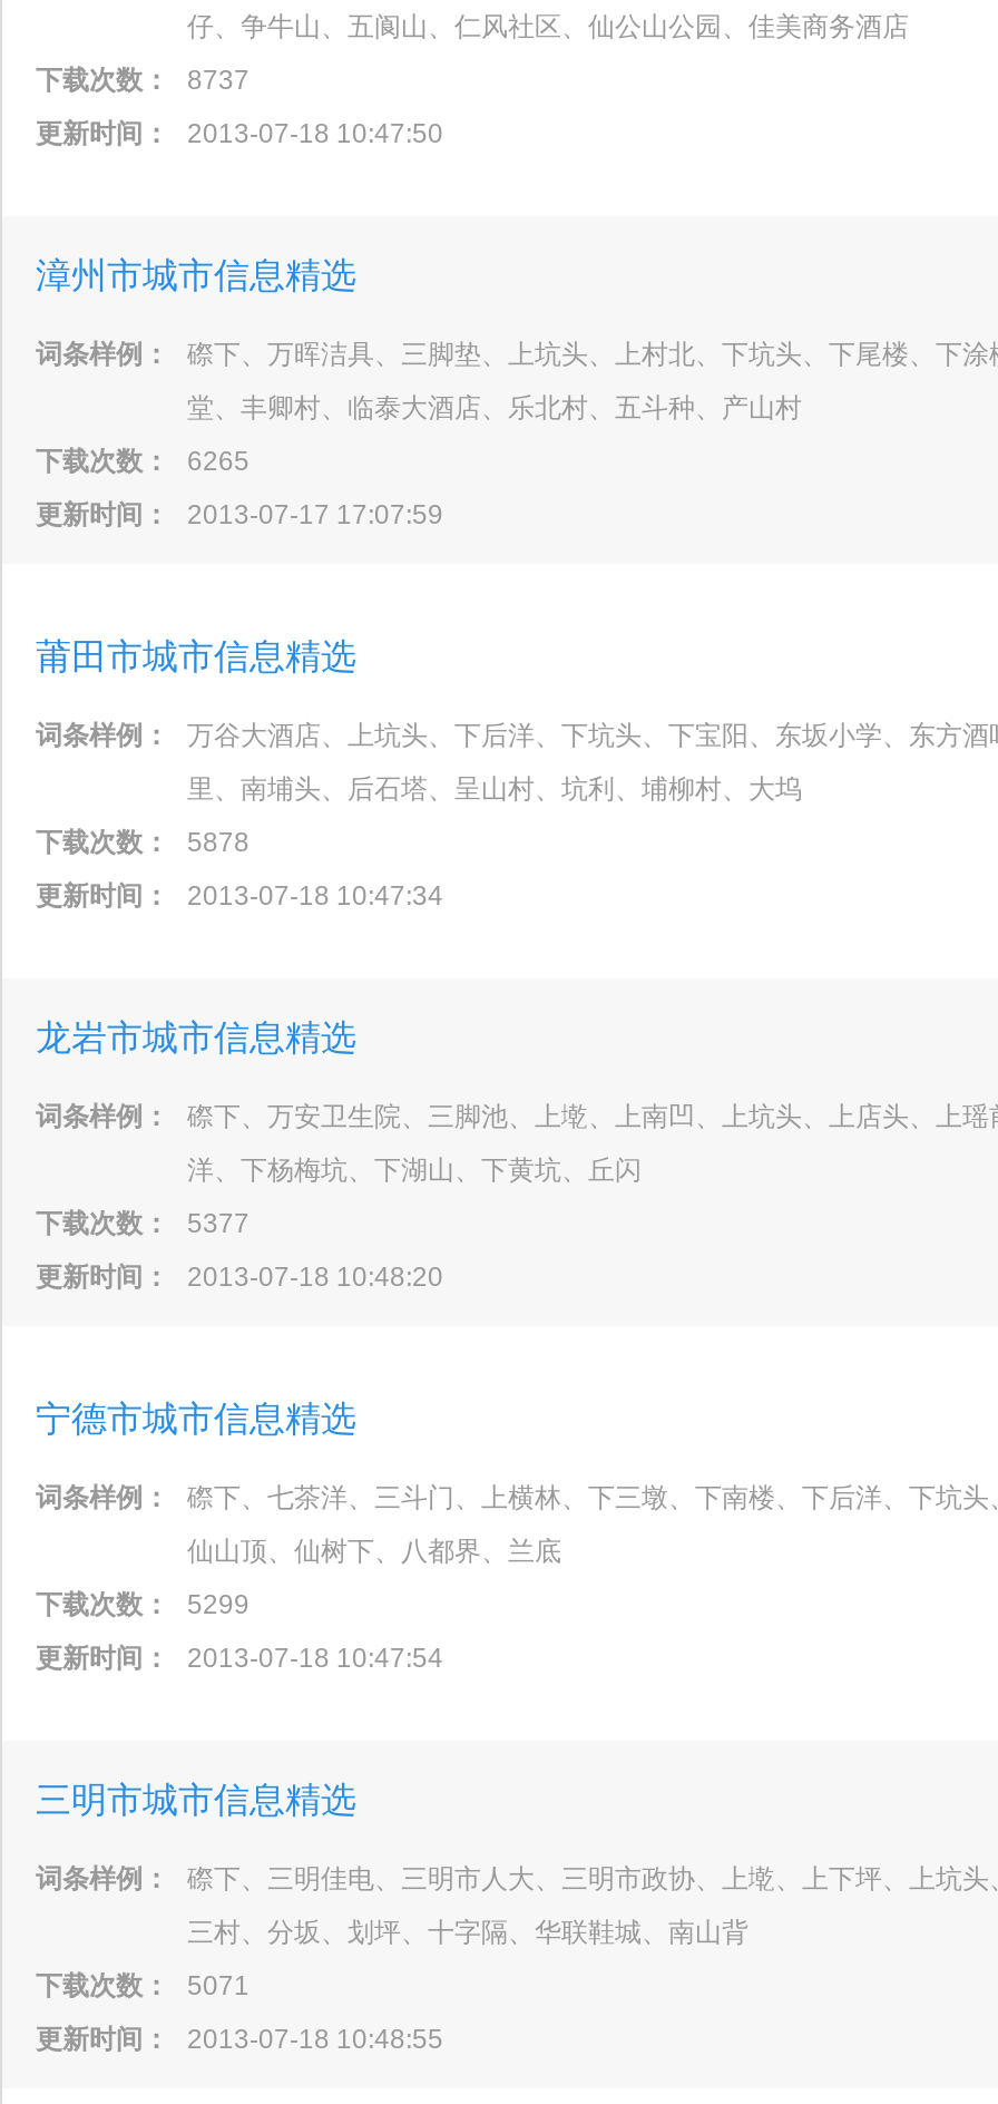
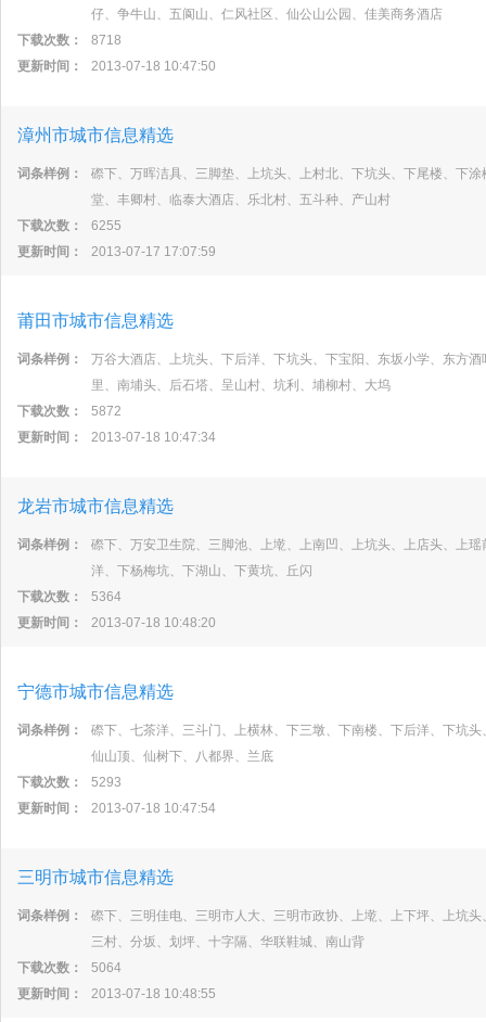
- 下载次数： 8737
+ 下载次数： 8718

- 下载次数： 6265
+ 下载次数： 6255

- 下载次数： 5878
+ 下载次数： 5872

- 下载次数： 5377
+ 下载次数： 5364

- 下载次数： 5299
+ 下载次数： 5293

- 下载次数： 5071
+ 下载次数： 5064
